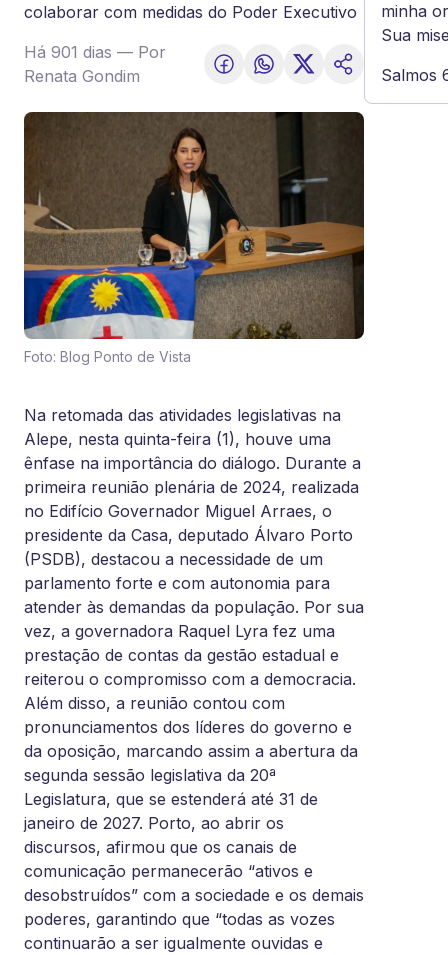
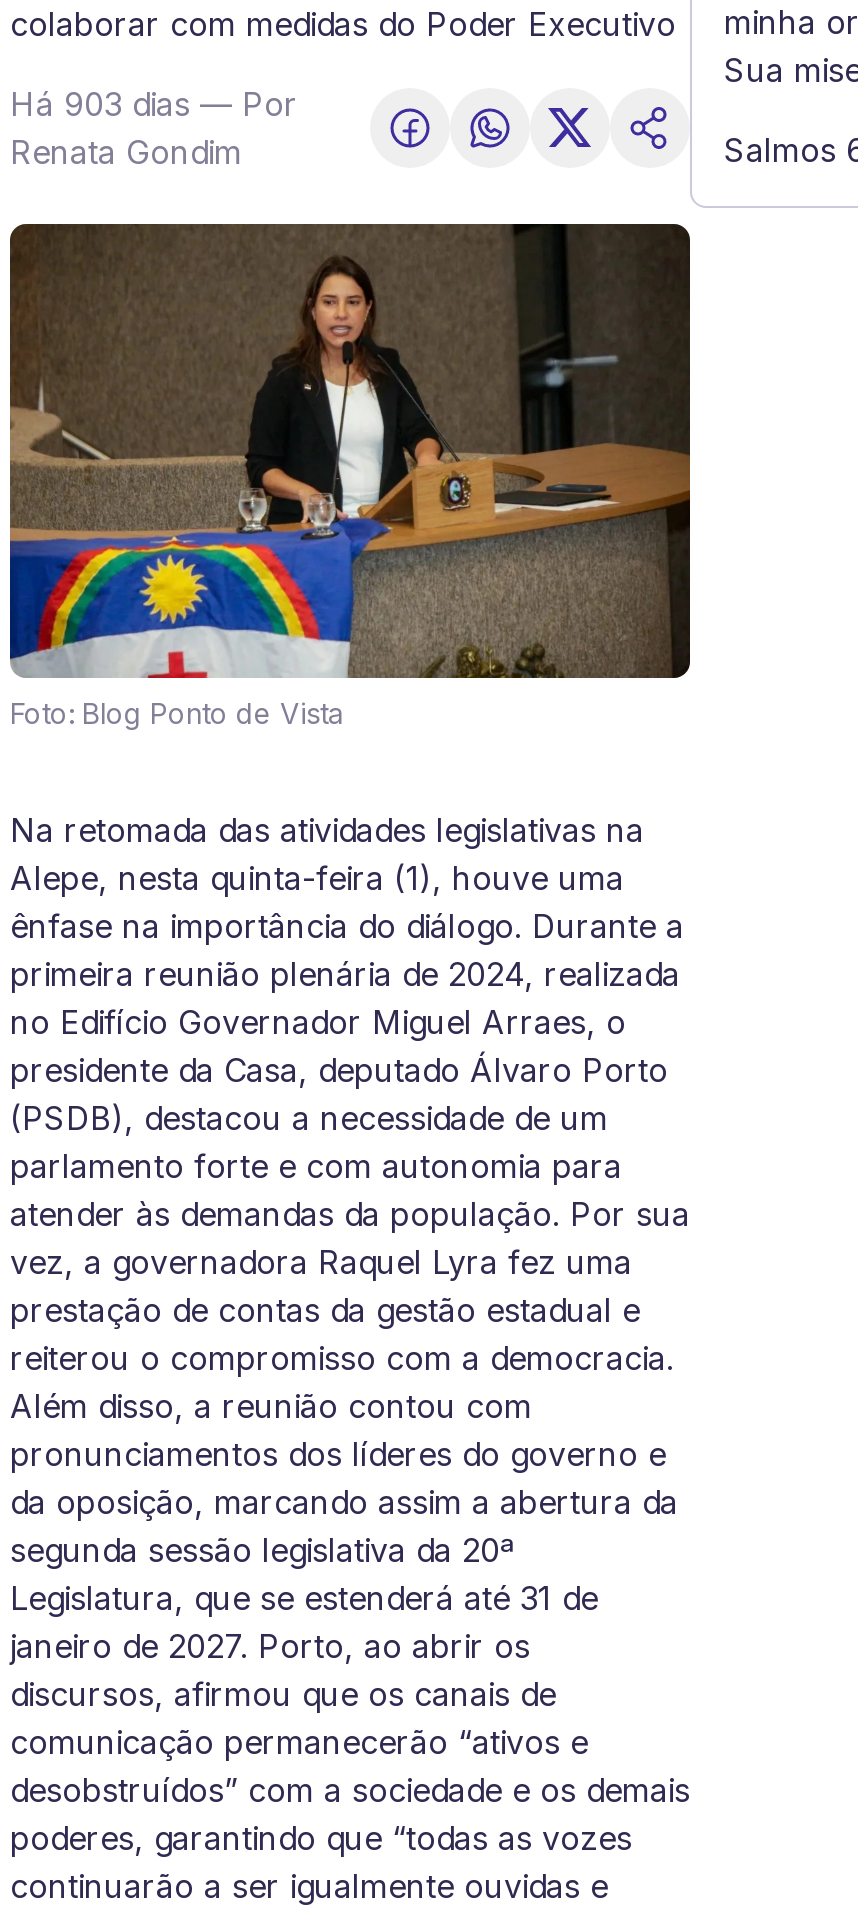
- Há 901 dias — Por
+ Há 903 dias — Por
